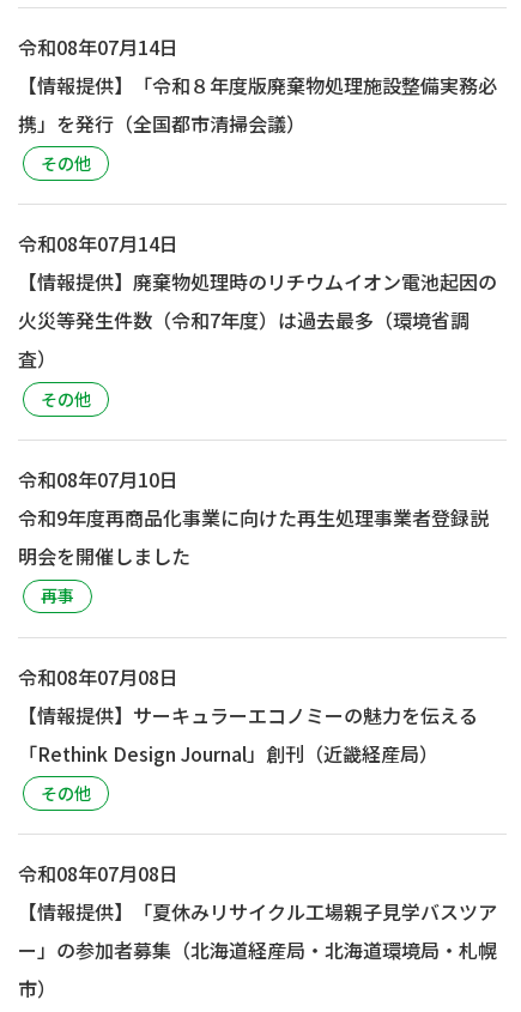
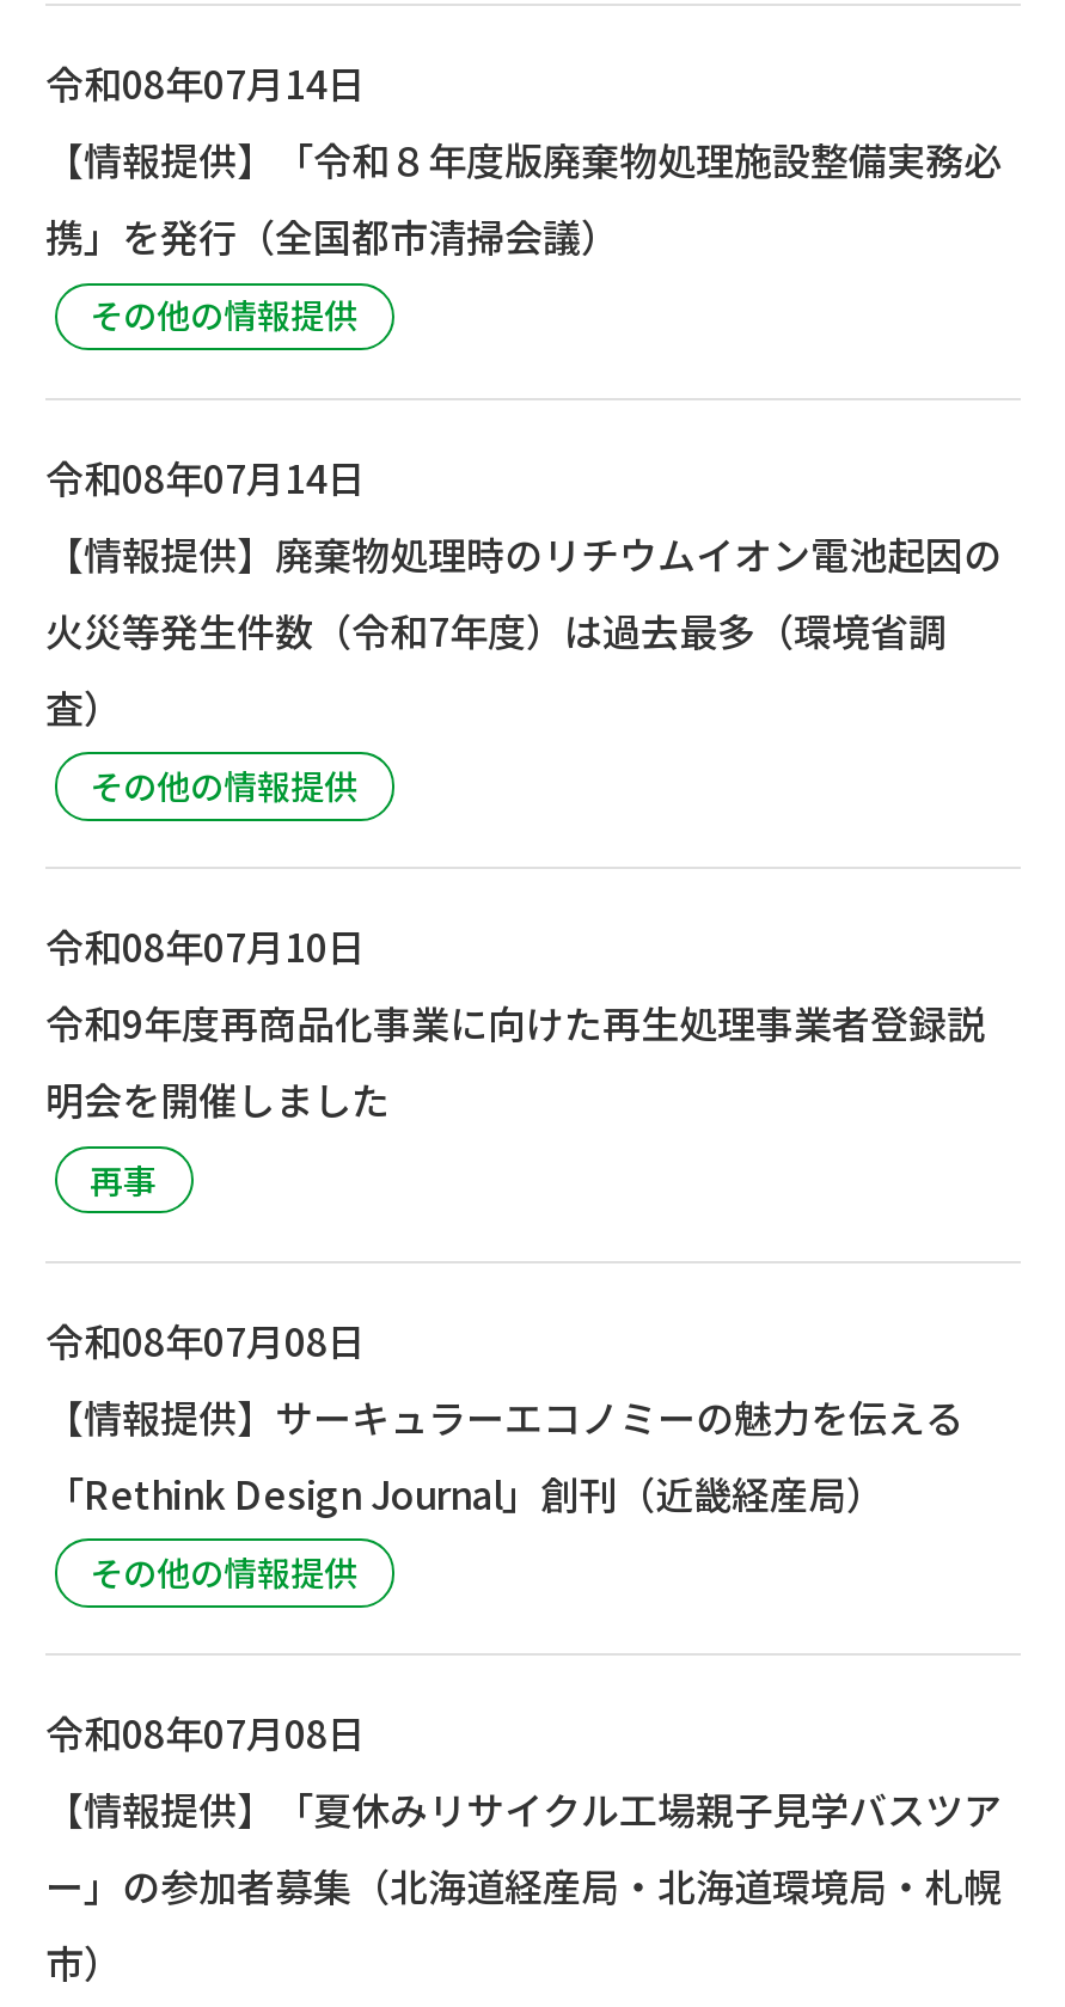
- その他
+ その他の情報提供

- その他
+ その他の情報提供

- その他
+ その他の情報提供
